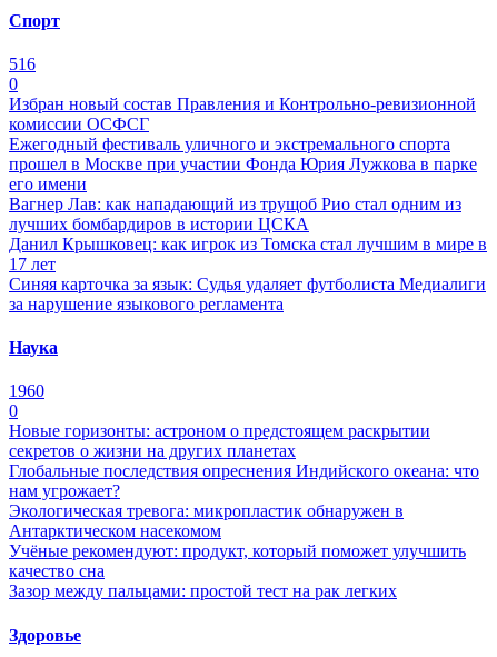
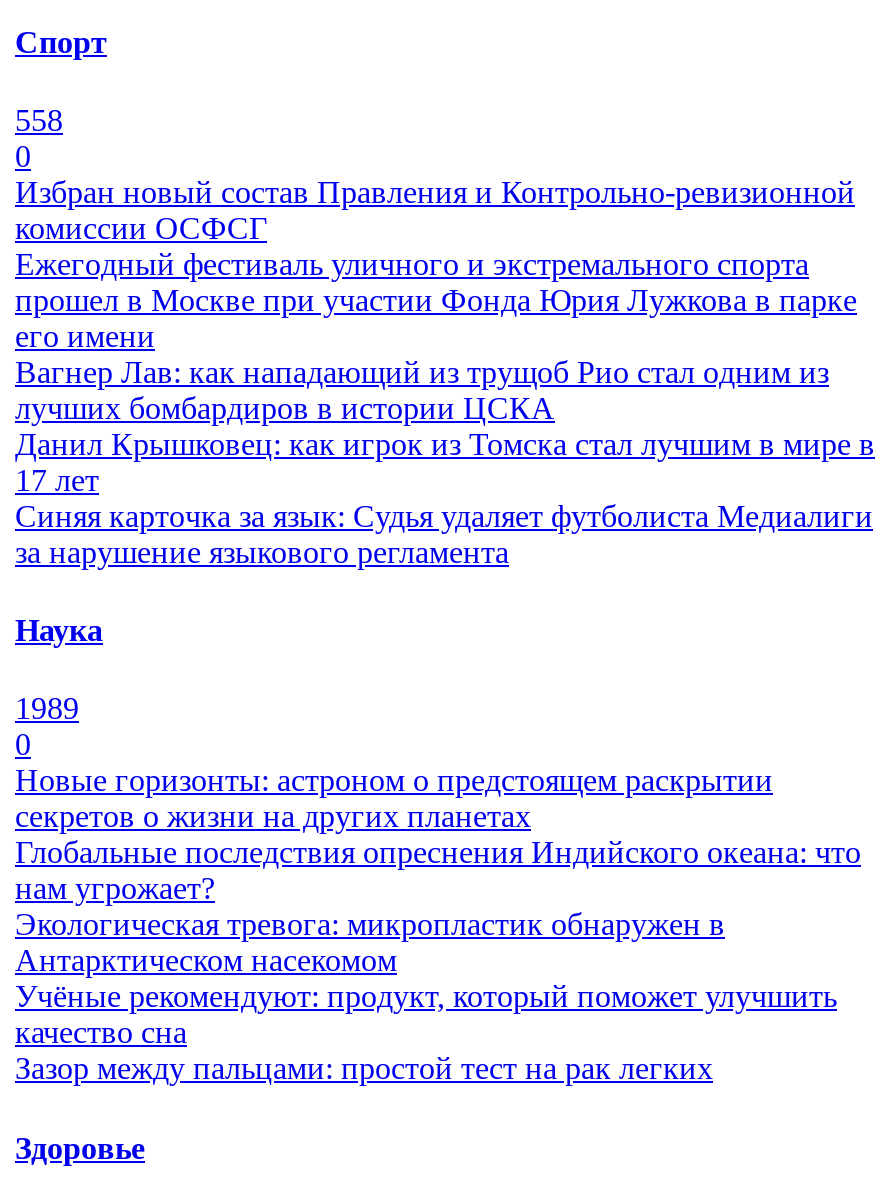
- 516
+ 558

- 1960
+ 1989
